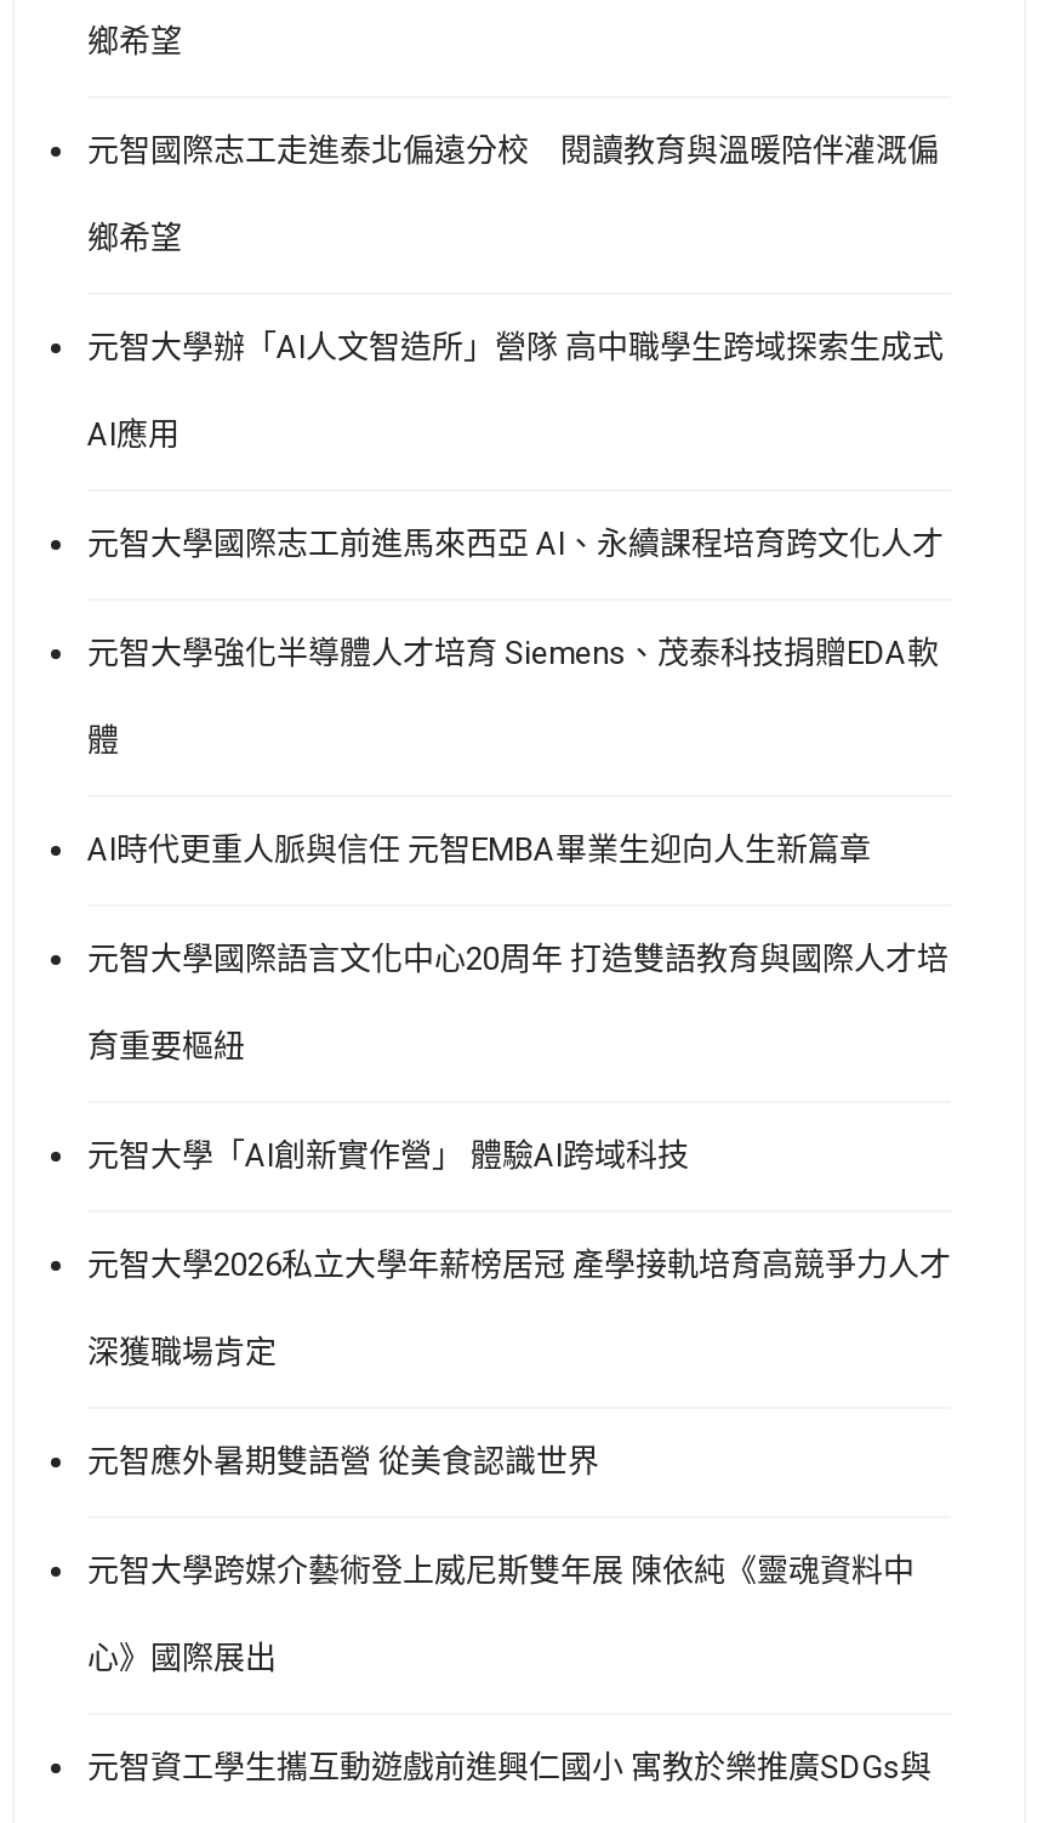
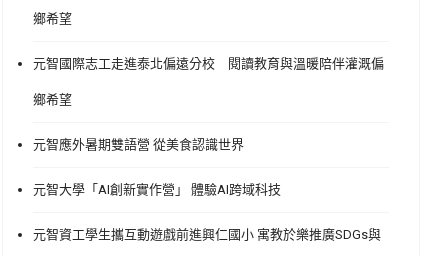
- 元智大學辦「AI人文智造所」營隊 高中職學生跨域探索生成式
- AI應用
- 元智大學國際志工前進馬來西亞 AI、永續課程培育跨文化人才
- 元智大學強化半導體人才培育 Siemens、茂泰科技捐贈EDA軟
- 體
- AI時代更重人脈與信任 元智EMBA畢業生迎向人生新篇章
- 元智大學國際語言文化中心20周年 打造雙語教育與國際人才培
- 育重要樞紐
- 元智大學2026私立大學年薪榜居冠 產學接軌培育高競爭力人才
- 深獲職場肯定

moved down: 元智大學「AI創新實作營」 體驗AI跨域科技

- 元智大學跨媒介藝術登上威尼斯雙年展 陳依純《靈魂資料中
- 心》國際展出
